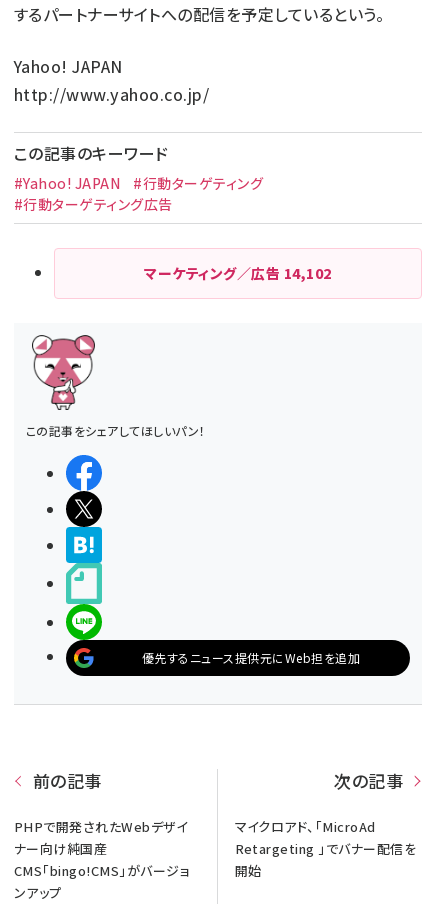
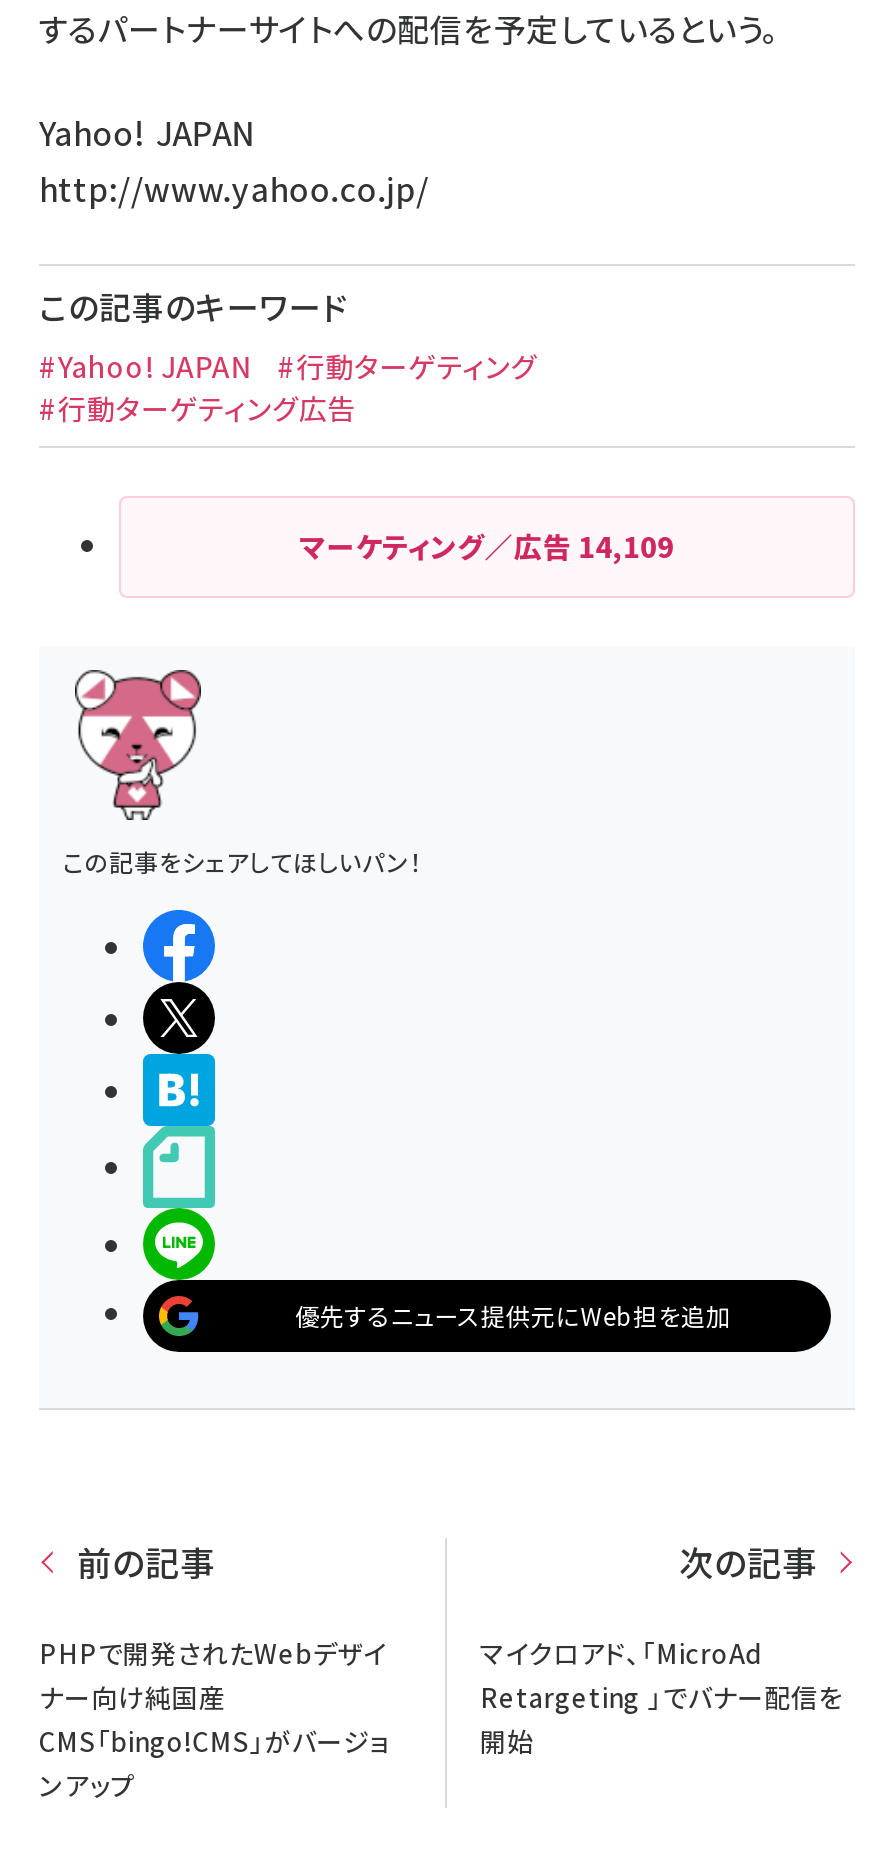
- マーケティング／広告14,102
+ マーケティング／広告14,109
